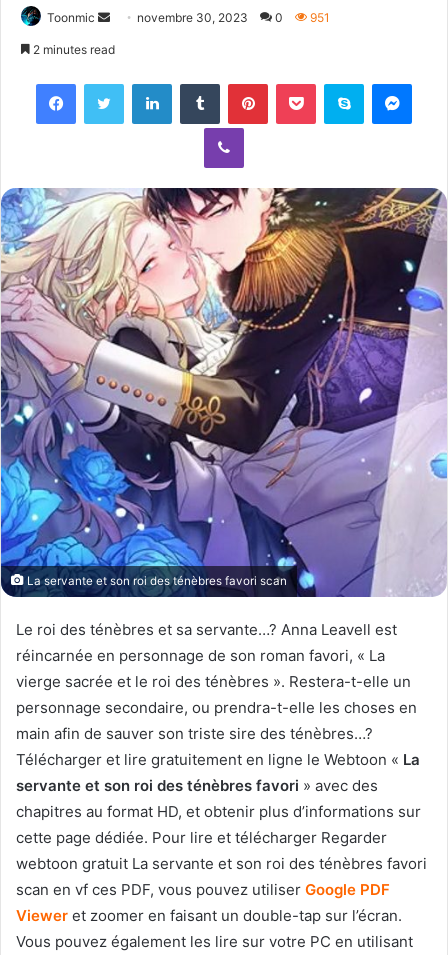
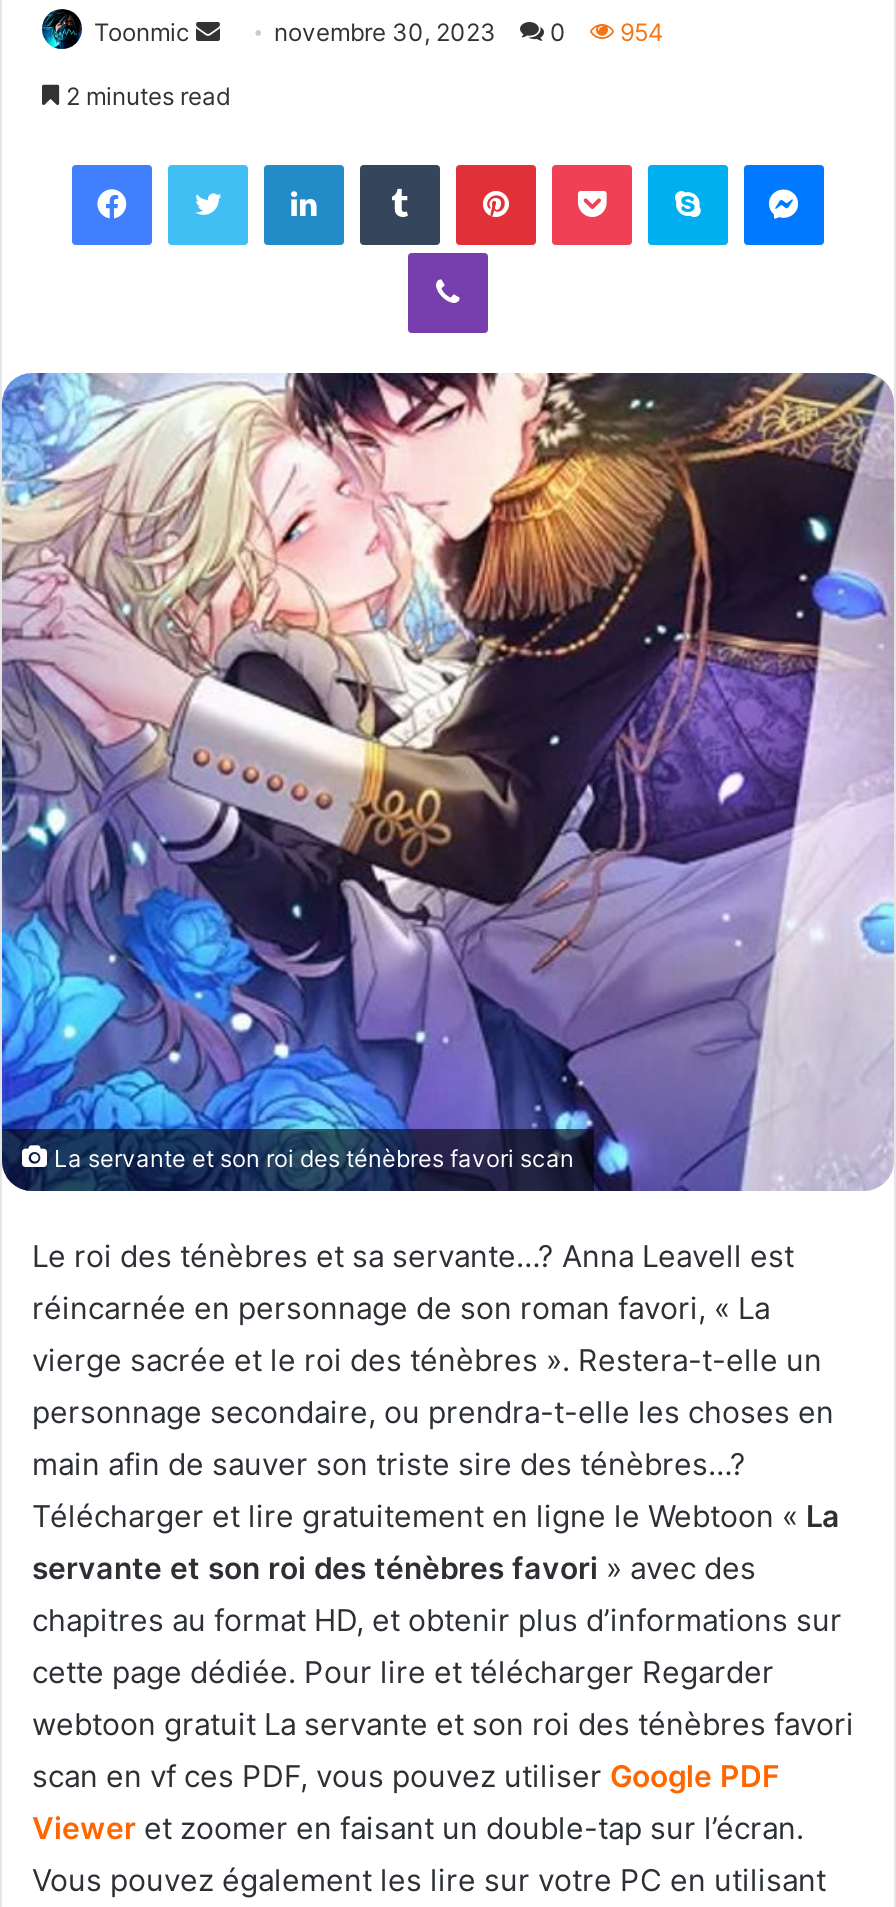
- 951
+ 954
